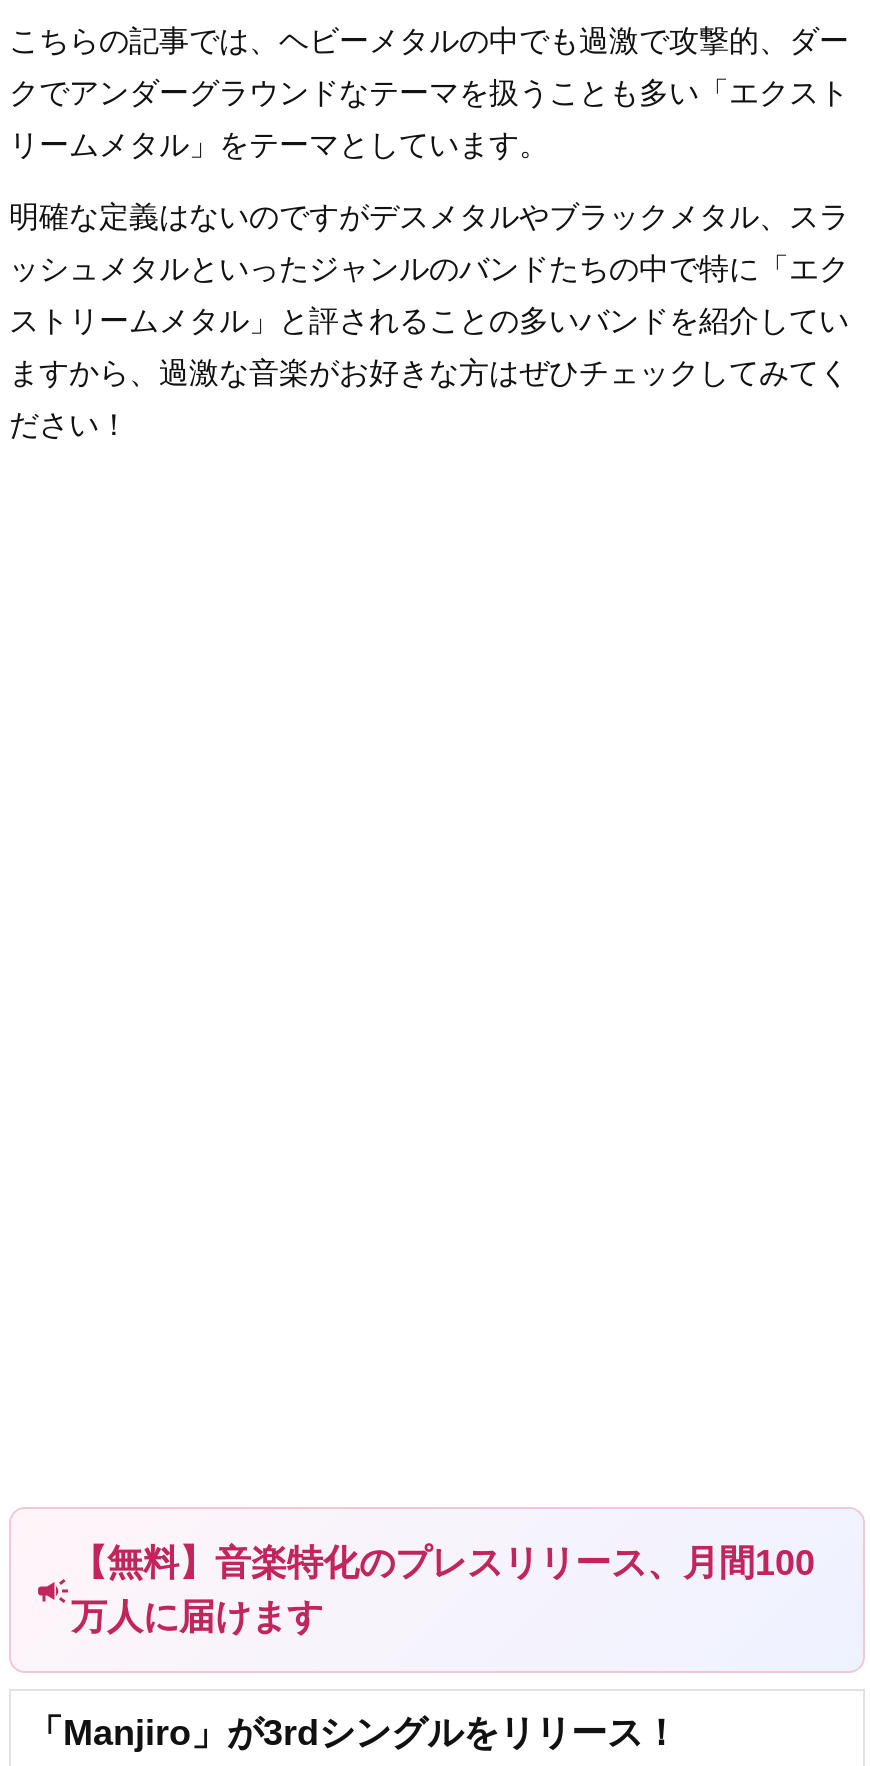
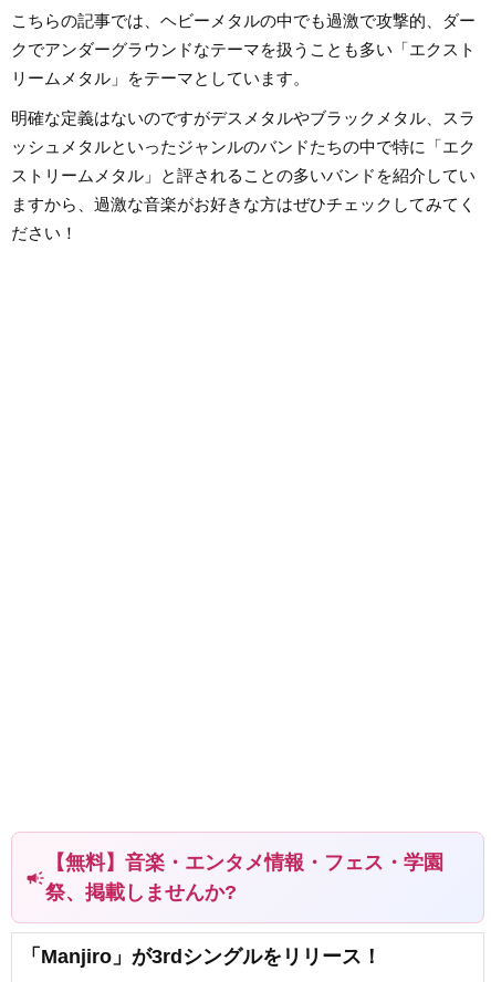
- 【無料】音楽特化のプレスリリース、月間100
- 万人に届けます
+ 【無料】音楽・エンタメ情報・フェス・学園
+ 祭、掲載しませんか?
